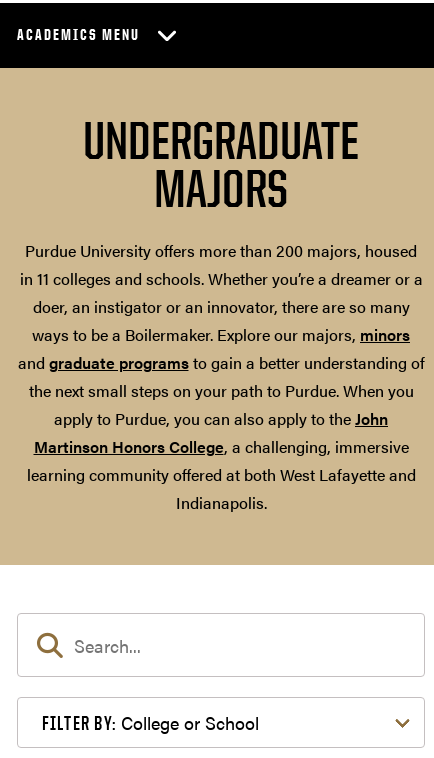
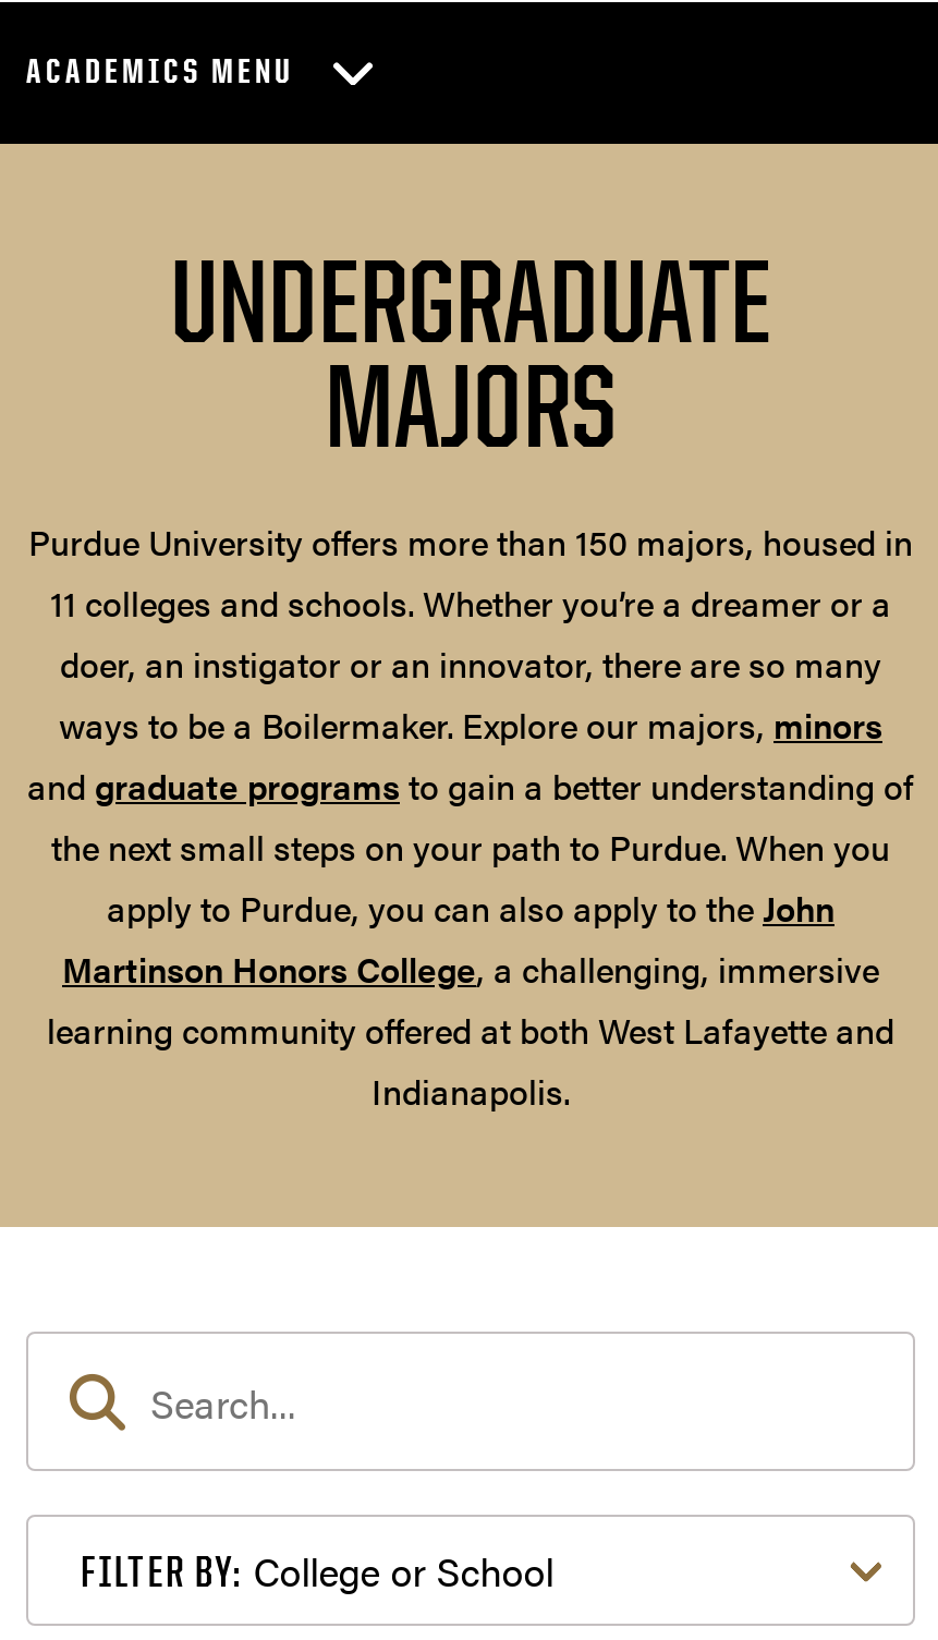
- Purdue University offers more than 200 majors, housed
- in 11 colleges and schools. Whether you’re a dreamer or a
+ Purdue University offers more than 150 majors, housed in
+ 11 colleges and schools. Whether you’re a dreamer or a
